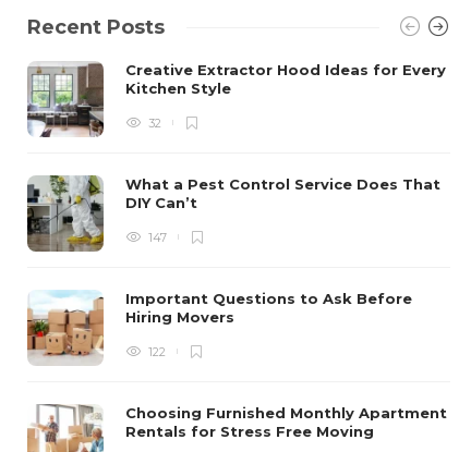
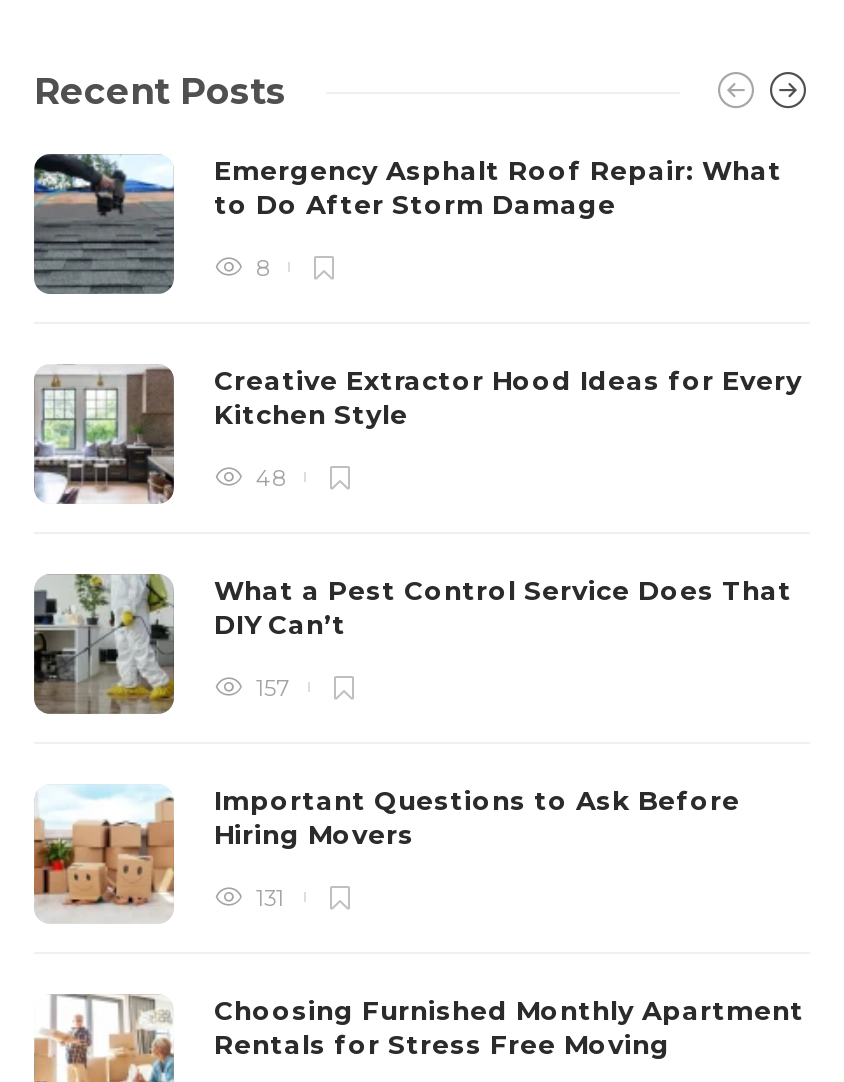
+ [image]
+ Emergency Asphalt Roof Repair: What
+ to Do After Storm Damage
+ 8

- 32
+ 48

- 147
+ 157

- 122
+ 131
